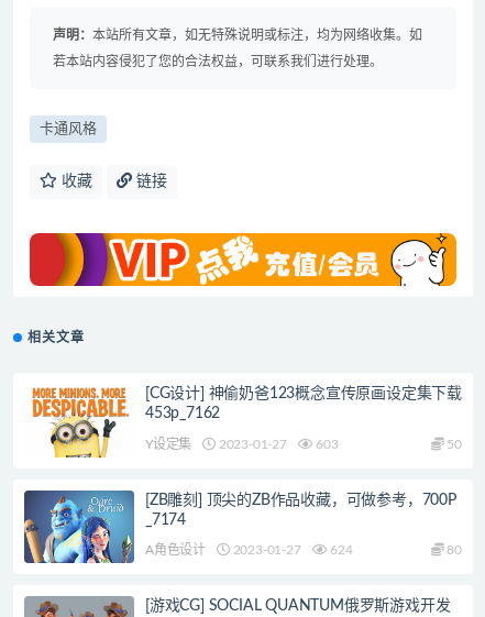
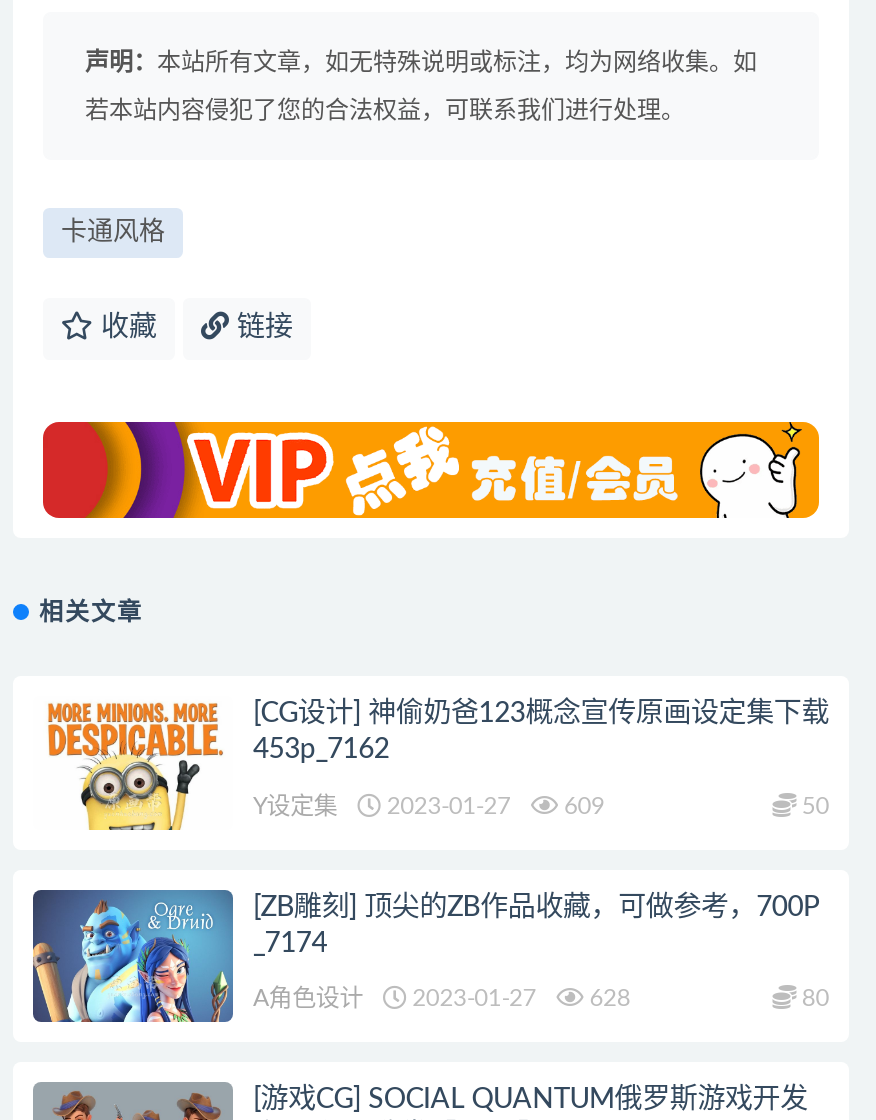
- Y设定集 2023-01-27 603
+ Y设定集 2023-01-27 609

- A角色设计 2023-01-27 624
+ A角色设计 2023-01-27 628
